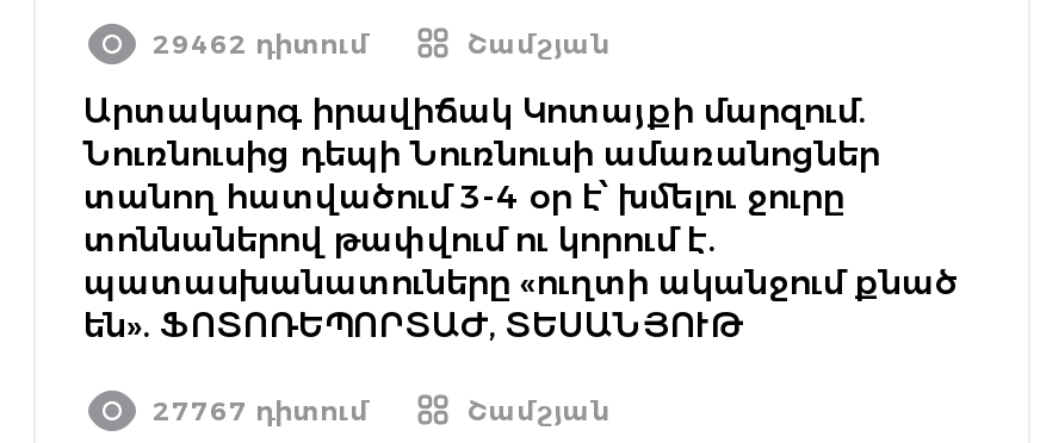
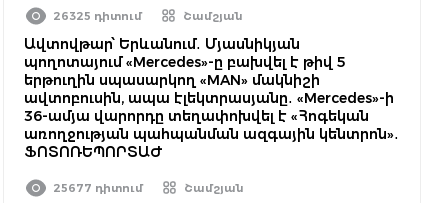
- 29462 դիտում
+ 26325 դիտում

- Արտակարգ իրավիճակ Կոտայքի մարզում.
- Նուռնուսից դեպի Նուռնուսի ամառանոցներ
- տանող հատվածում 3-4 օր է՝ խմելու ջուրը
- տոննաներով թափվում ու կորում է.
- պատասխանատուները «ուղտի ականջում քնած
- են». ՖՈՏՈՌԵՊՈՐՏԱԺ, ՏԵՍԱՆՅՈՒԹ
+ Ավտովթար՝ Երևանում․ Մյասնիկյան
+ պողոտայում «Mercedes»-ը բախվել է թիվ 5
+ երթուղին սպասարկող «MAN» մակնիշի
+ ավտոբուսին, ապա էլեկտրասյանը․ «Mercedes»-ի
+ 36-ամյա վարորդը տեղափոխվել է «Հոգեկան
+ առողջության պահպանման ազգային կենտրոն»․
+ ՖՈՏՈՌԵՊՈՐՏԱԺ

- 27767 դիտում
+ 25677 դիտում
